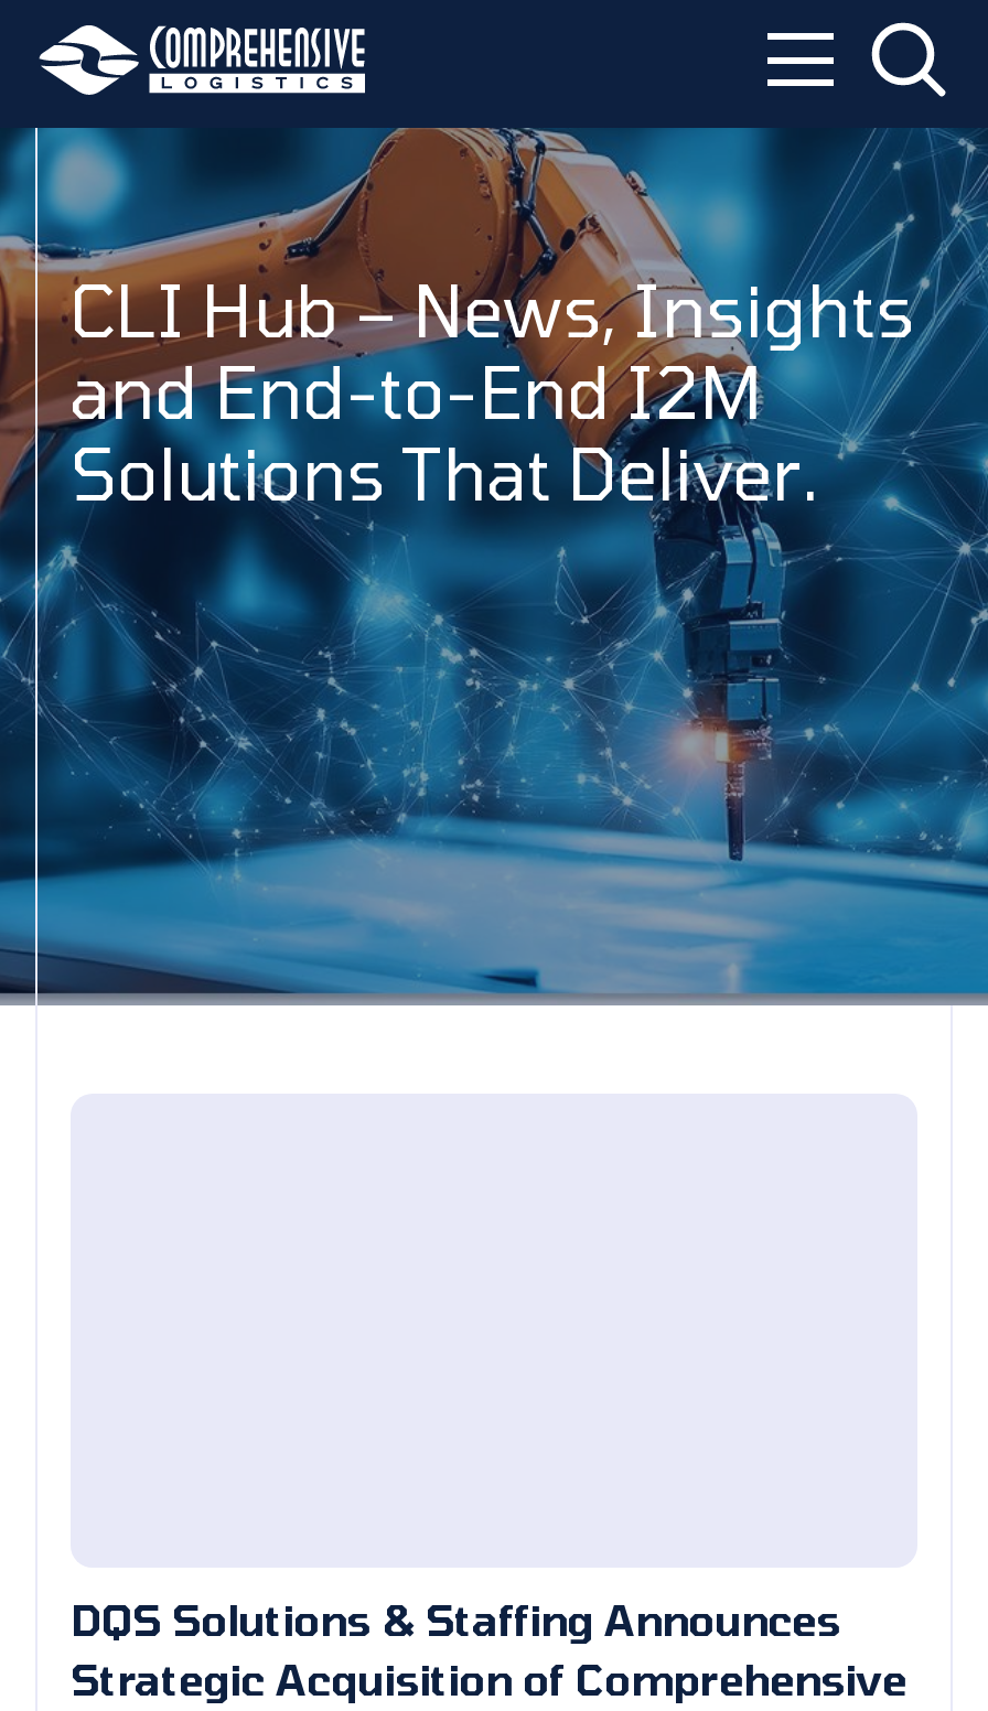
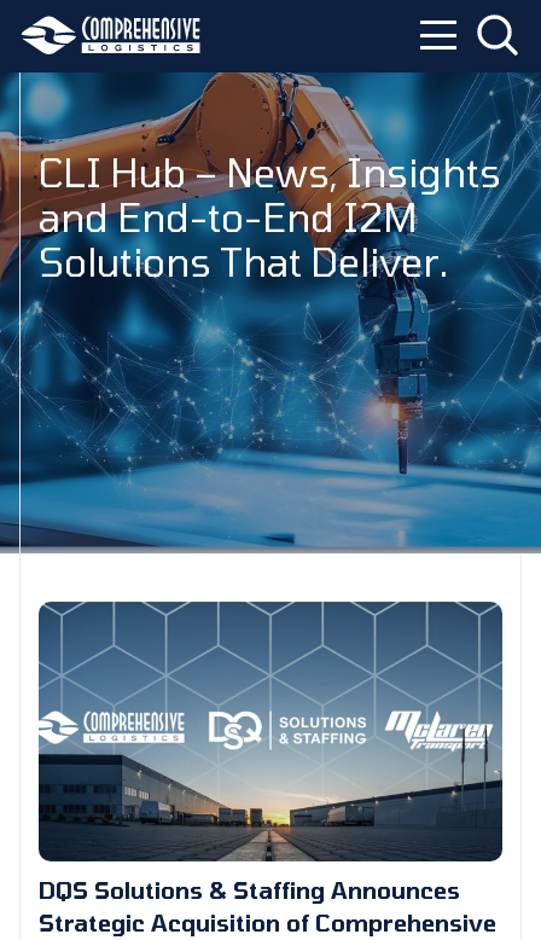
+ [image]
